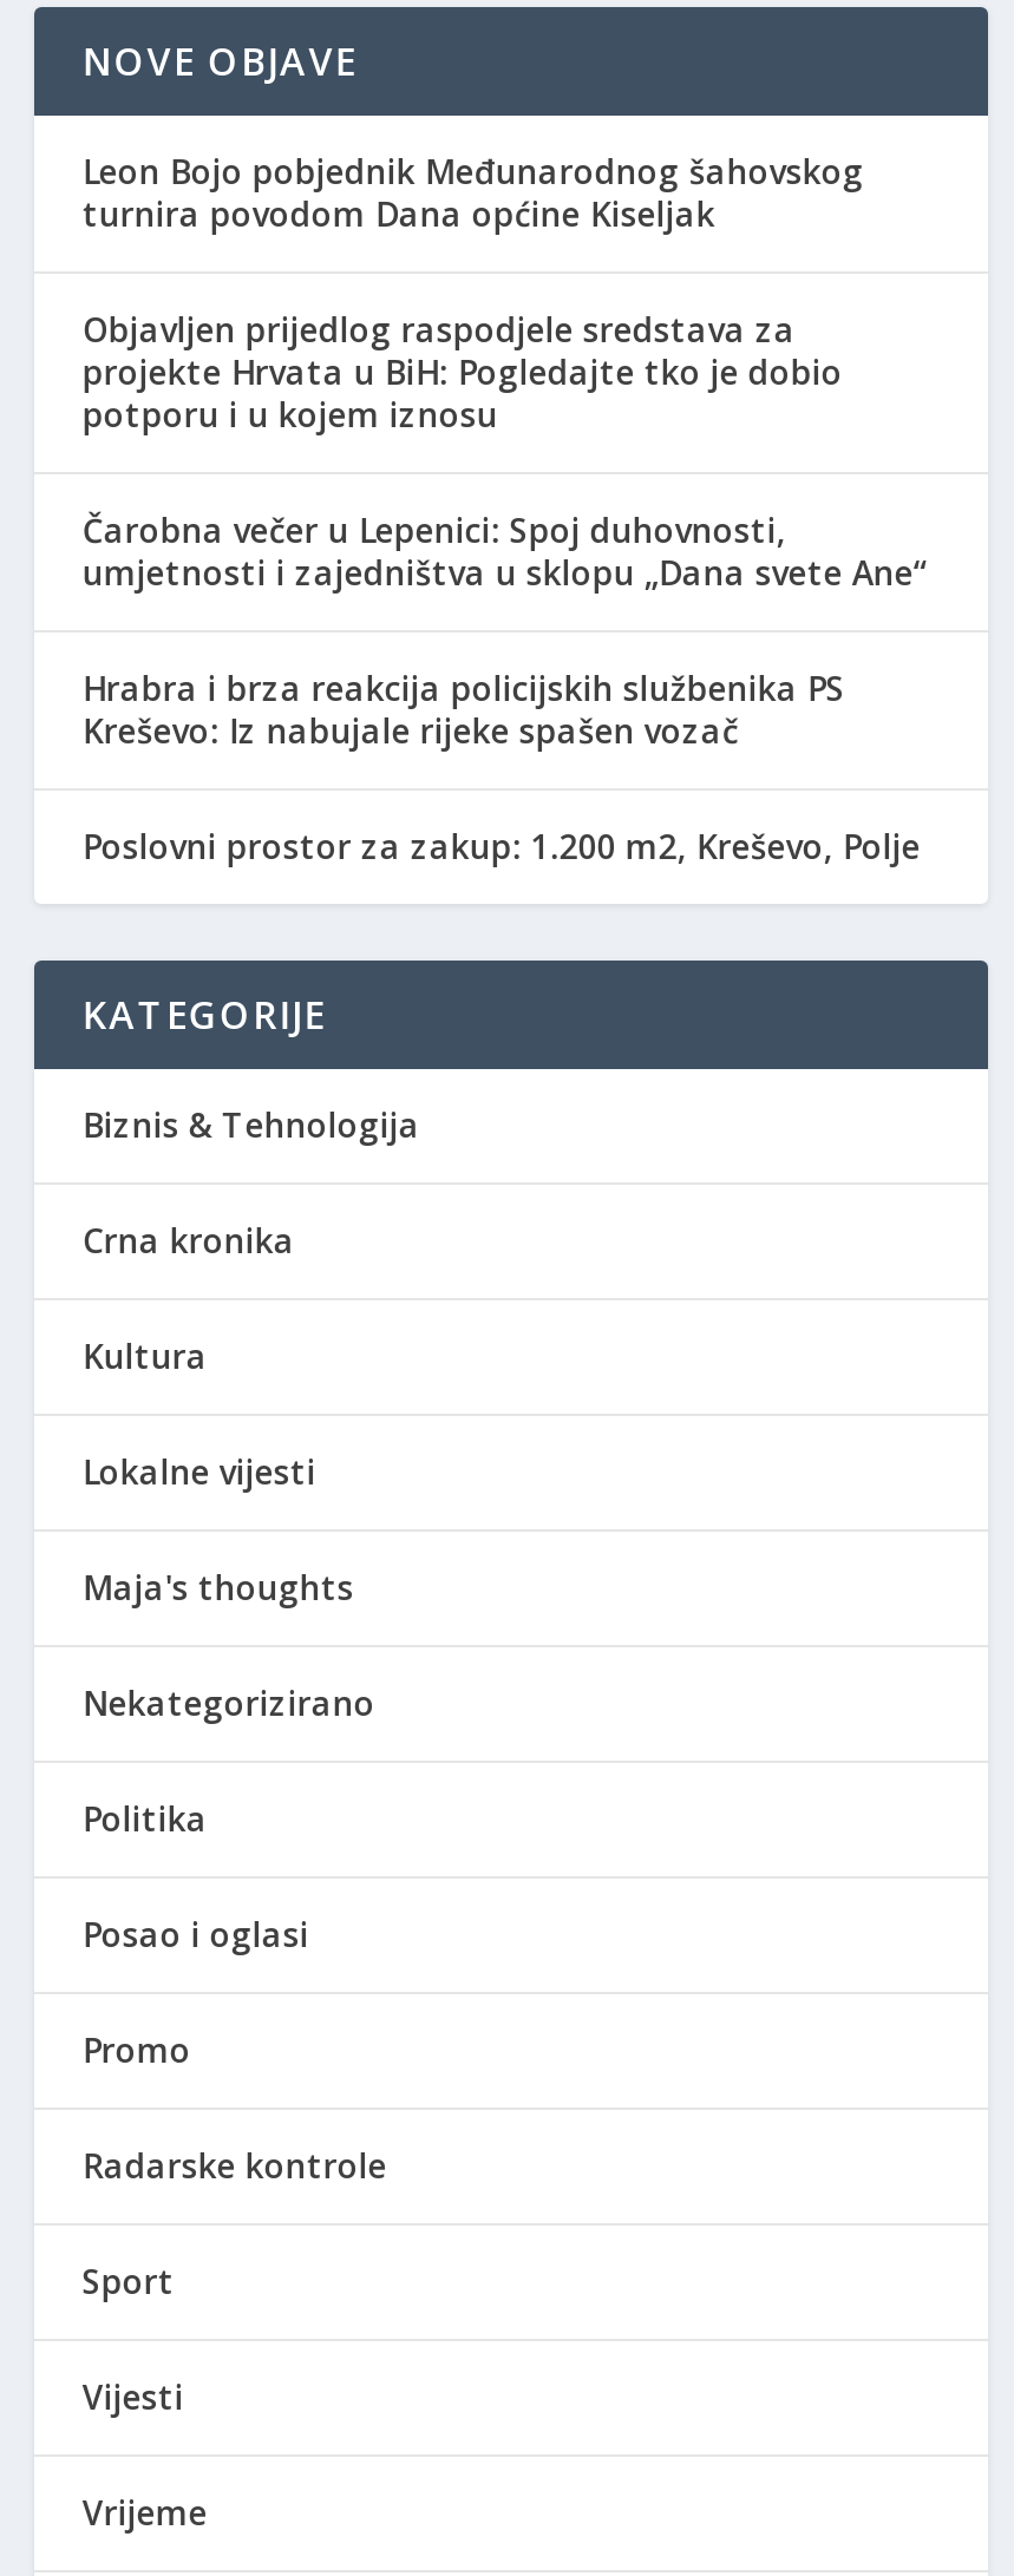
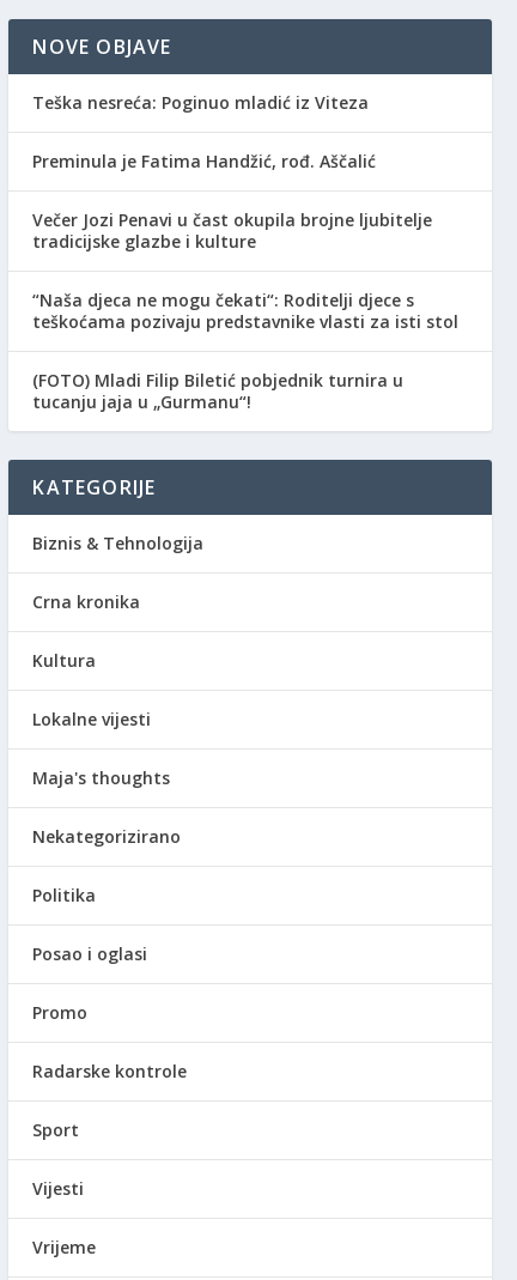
- Leon Bojo pobjednik Međunarodnog šahovskog
- turnira povodom Dana općine Kiseljak
+ Teška nesreća: Poginuo mladić iz Viteza

- Objavljen prijedlog raspodjele sredstava za
- projekte Hrvata u BiH: Pogledajte tko je dobio
- potporu i u kojem iznosu
+ Preminula je Fatima Handžić, rođ. Aščalić

- Čarobna večer u Lepenici: Spoj duhovnosti,
- umjetnosti i zajedništva u sklopu „Dana svete Ane“
+ Večer Jozi Penavi u čast okupila brojne ljubitelje
+ tradicijske glazbe i kulture

- Hrabra i brza reakcija policijskih službenika PS
- Kreševo: Iz nabujale rijeke spašen vozač
+ “Naša djeca ne mogu čekati“: Roditelji djece s
+ teškoćama pozivaju predstavnike vlasti za isti stol

- Poslovni prostor za zakup: 1.200 m2, Kreševo, Polje
+ (FOTO) Mladi Filip Biletić pobjednik turnira u
+ tucanju jaja u „Gurmanu“!
